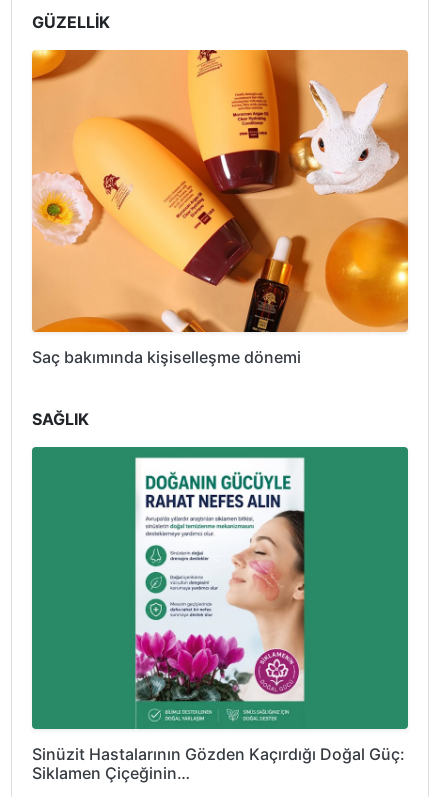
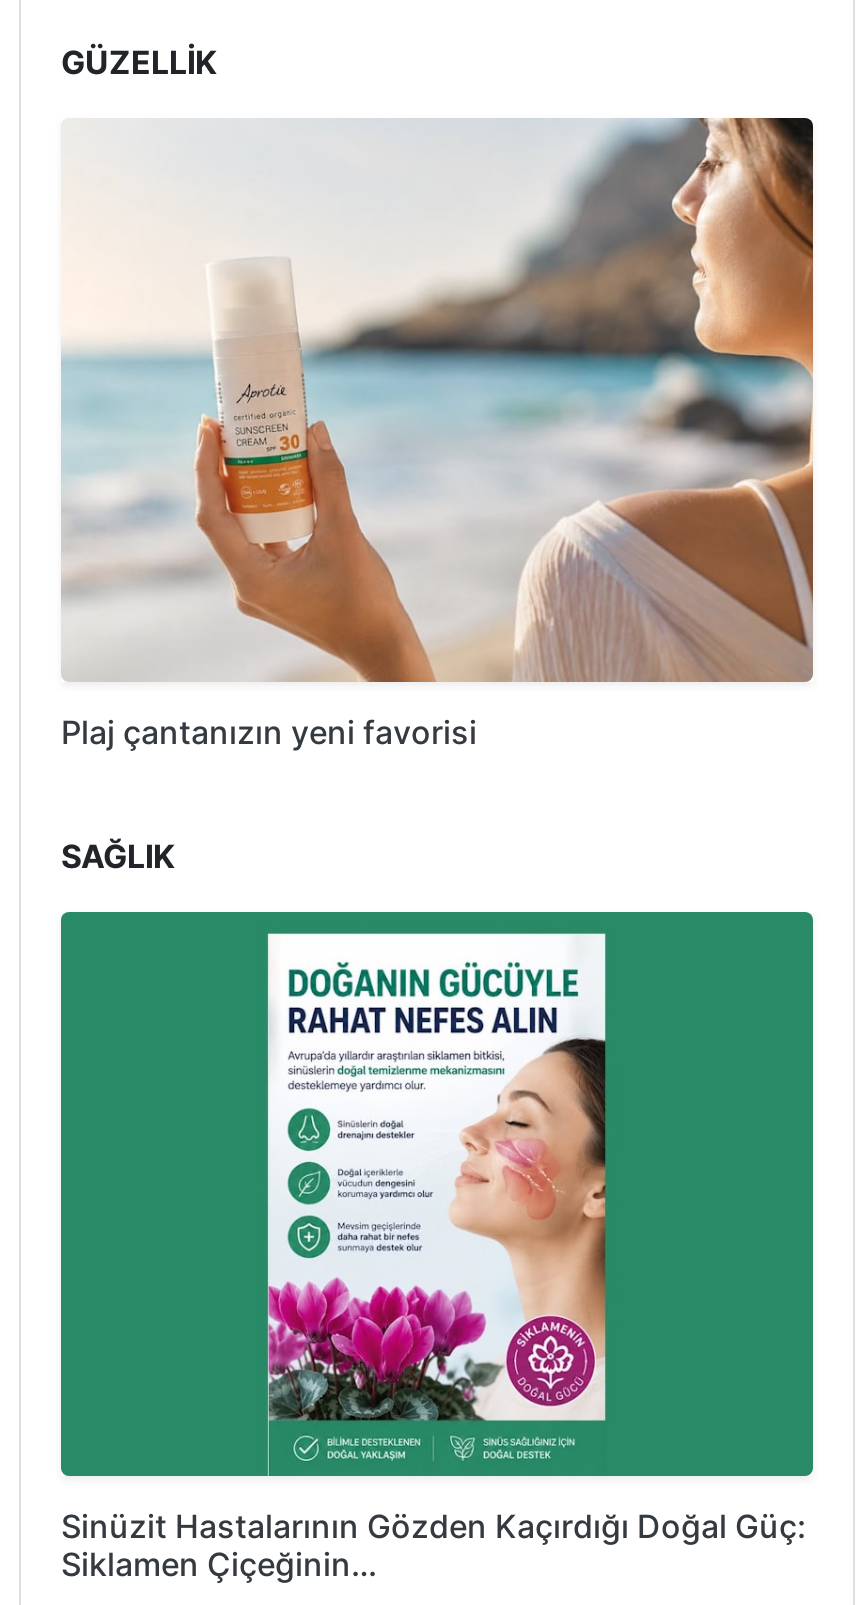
- [image]
- Saç bakımında kişiselleşme dönemi
+ [image]
+ Plaj çantanızın yeni favorisi
